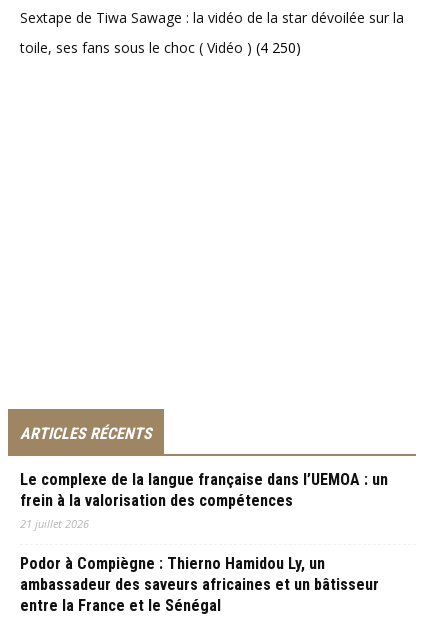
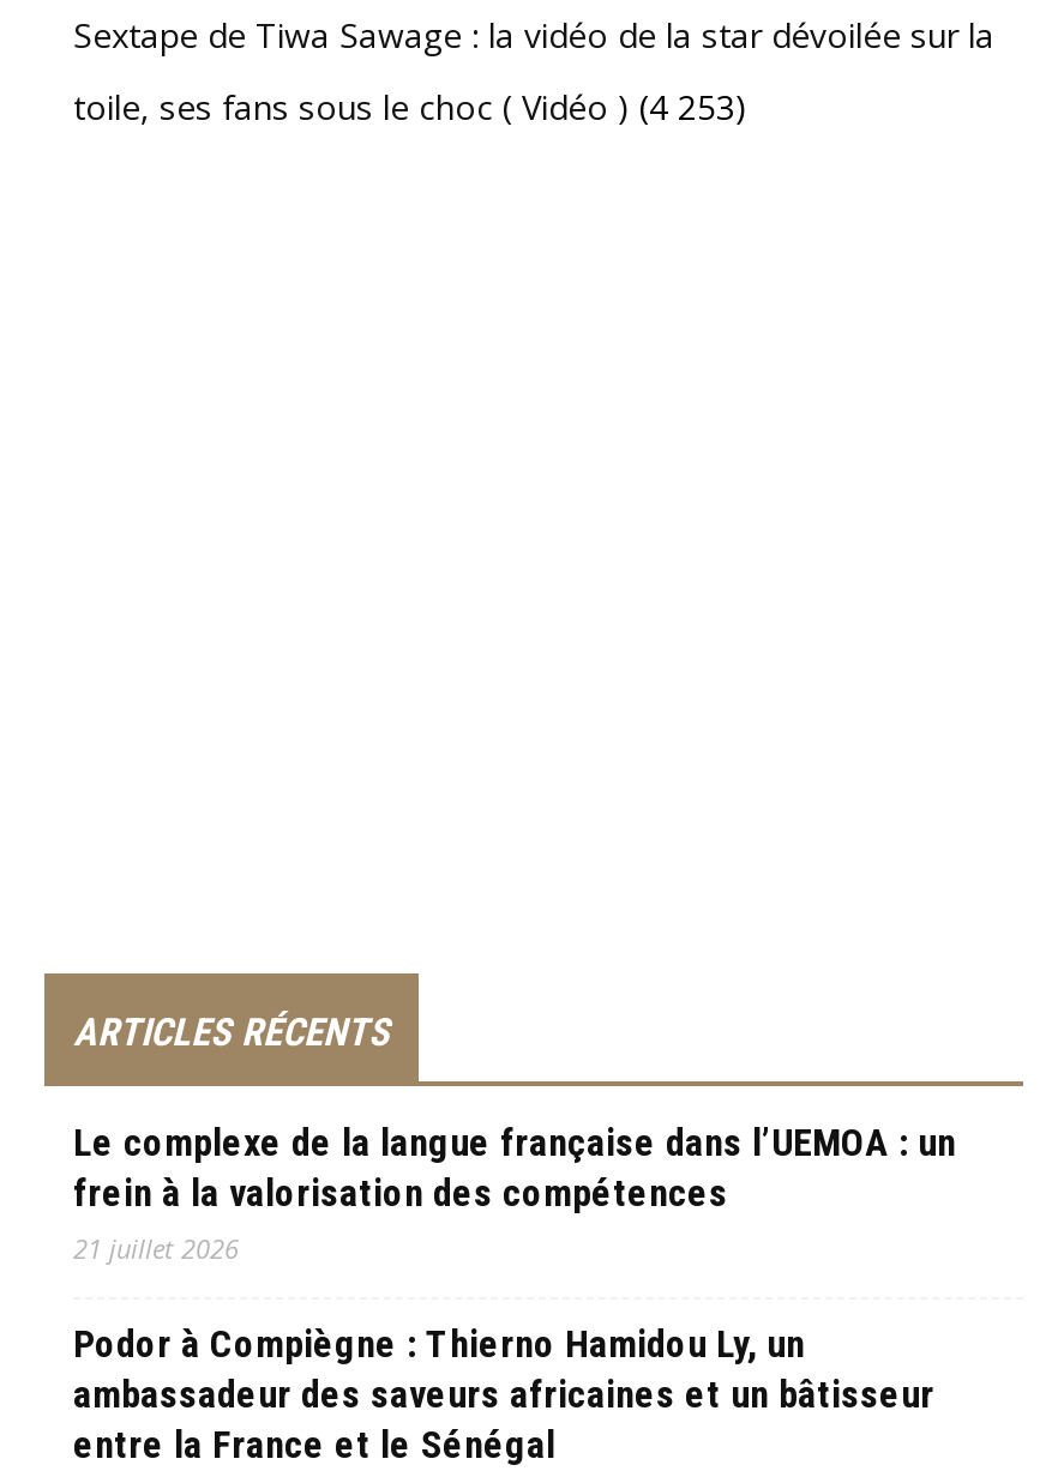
- toile, ses fans sous le choc ( Vidéo ) (4 250)
+ toile, ses fans sous le choc ( Vidéo ) (4 253)
